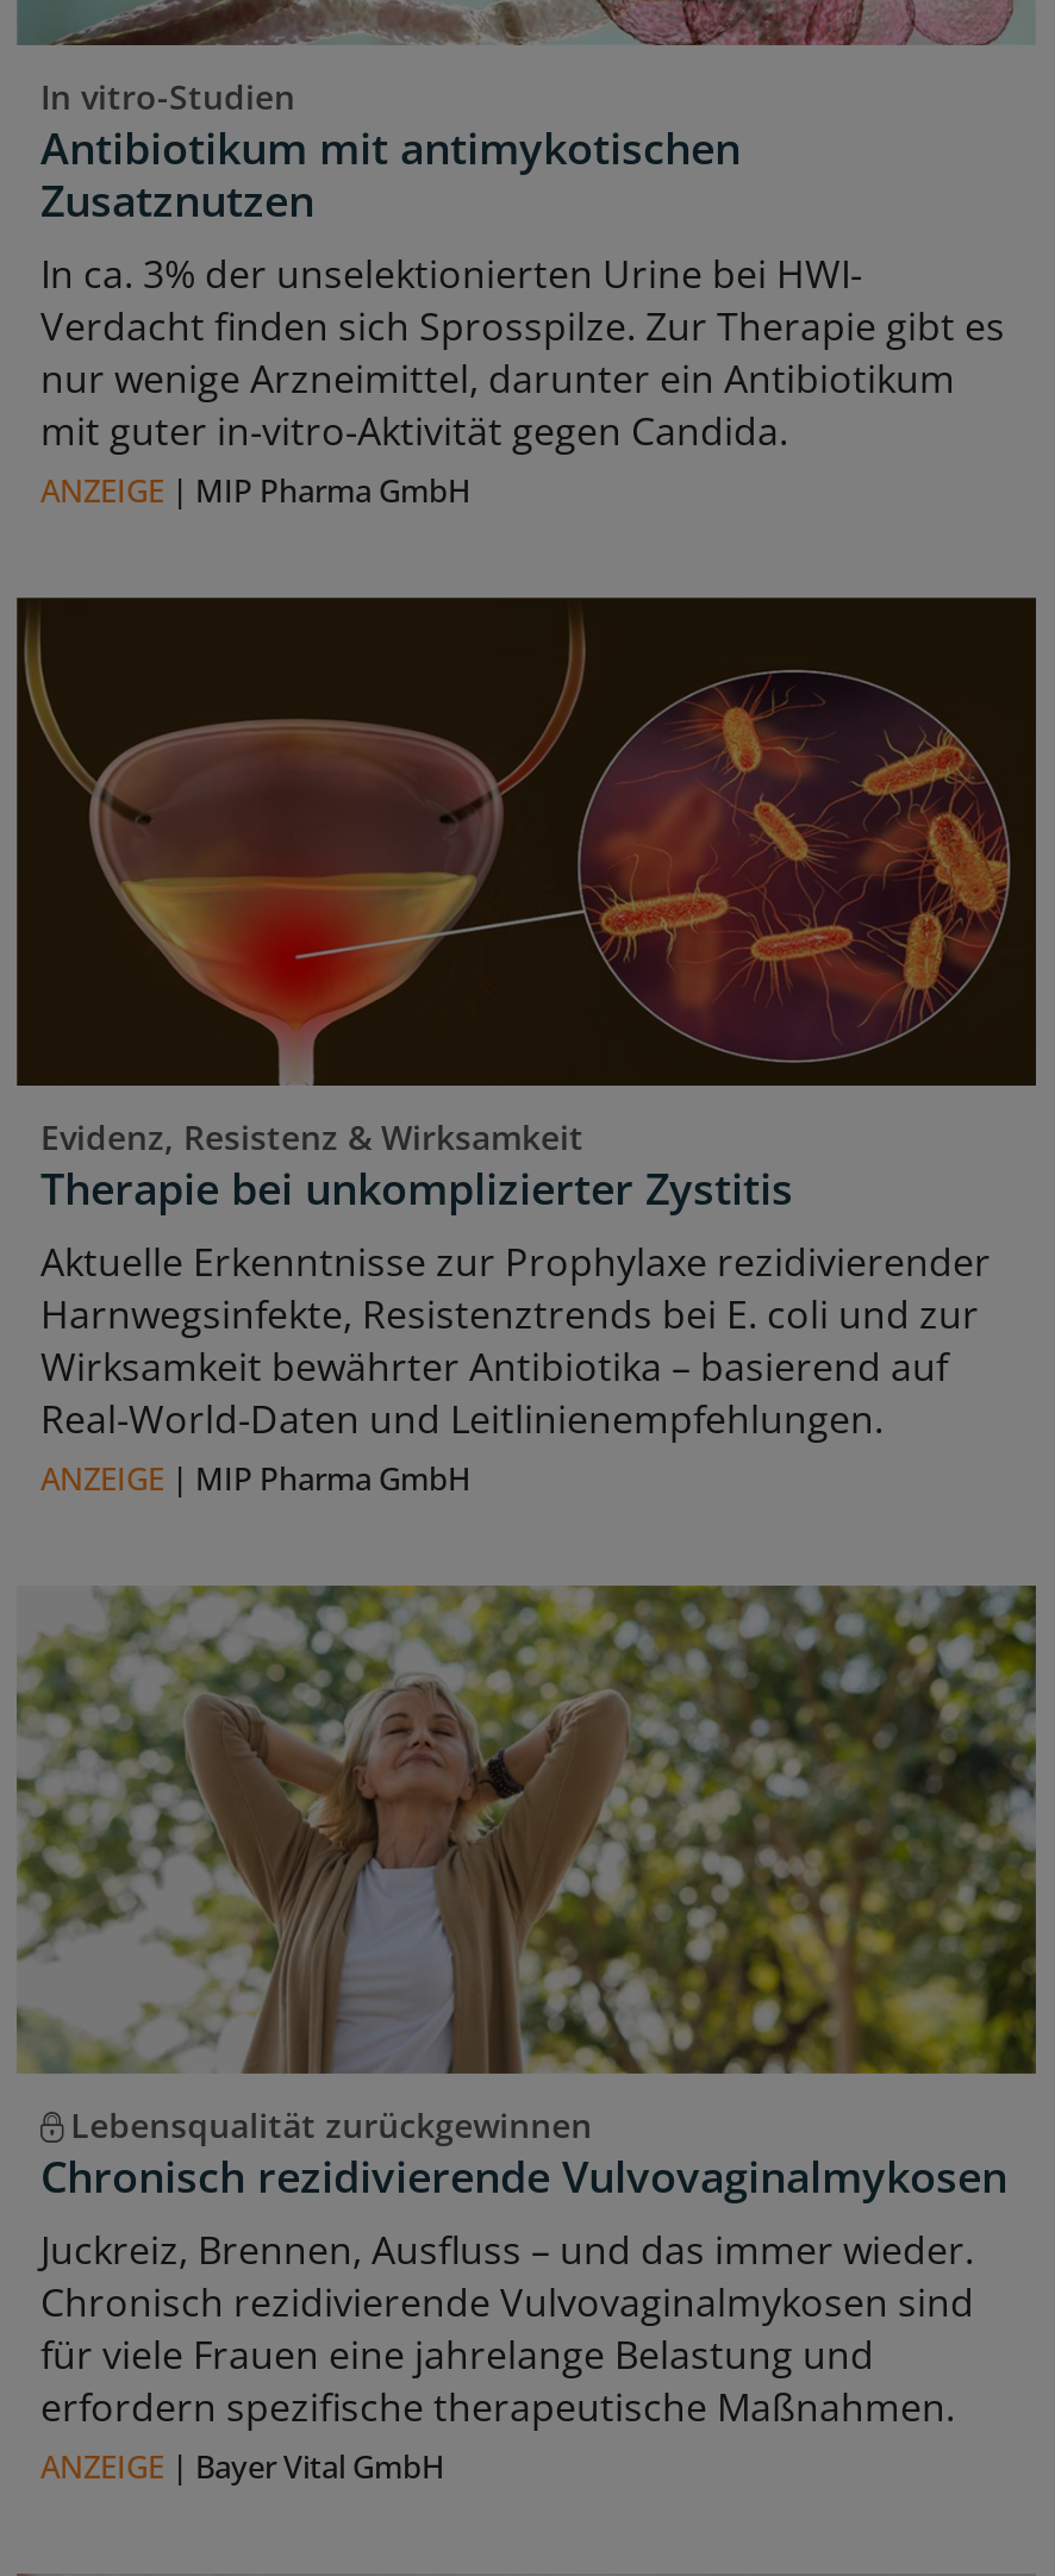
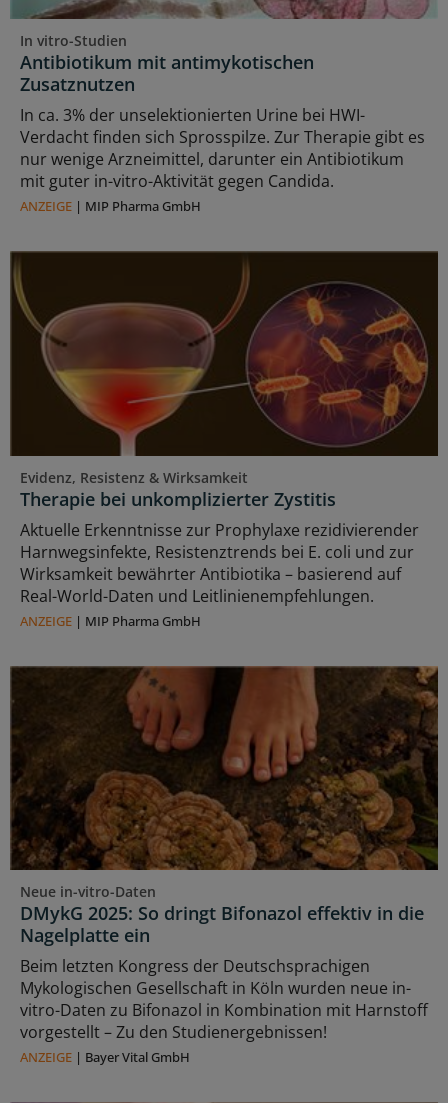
- [image]
- Lebensqualität zurückgewinnen
- Chronisch rezidivierende Vulvovaginalmykosen
- Juckreiz, Brennen, Ausfluss – und das immer wieder.
- Chronisch rezidivierende Vulvovaginalmykosen sind
- für viele Frauen eine jahrelange Belastung und
- erfordern spezifische therapeutische Maßnahmen.
+ [image]
+ Neue in-vitro-Daten
+ DMykG 2025: So dringt Bifonazol effektiv in die
+ Nagelplatte ein
+ Beim letzten Kongress der Deutschsprachigen
+ Mykologischen Gesellschaft in Köln wurden neue in-
+ vitro-Daten zu Bifonazol in Kombination mit Harnstoff
+ vorgestellt – Zu den Studienergebnissen!
